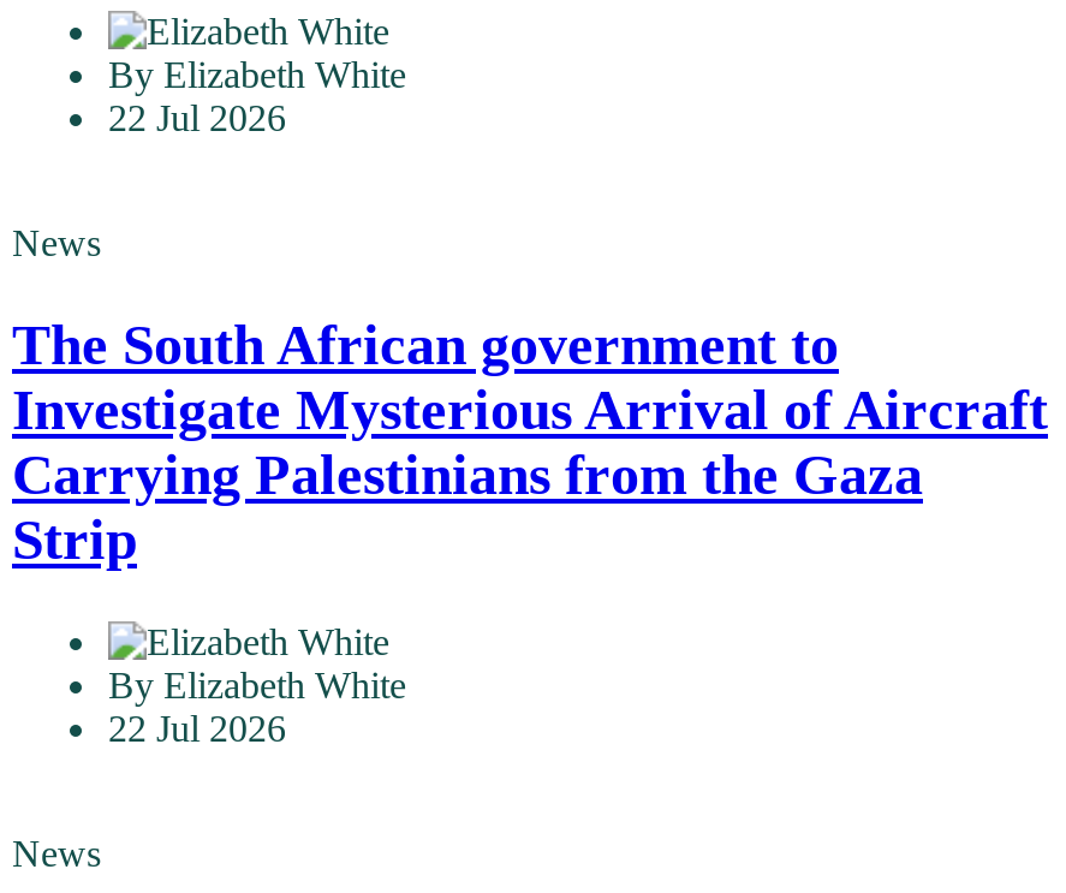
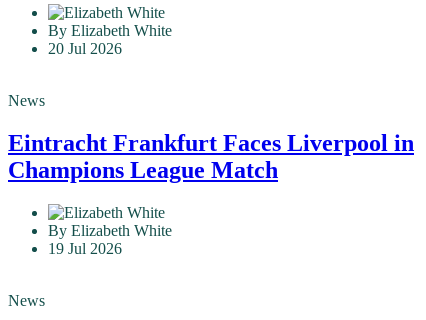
- 22 Jul 2026
+ 20 Jul 2026

- The South African government to
- Investigate Mysterious Arrival of Aircraft
- Carrying Palestinians from the Gaza
- Strip
+ Eintracht Frankfurt Faces Liverpool in
+ Champions League Match

- 22 Jul 2026
+ 19 Jul 2026
